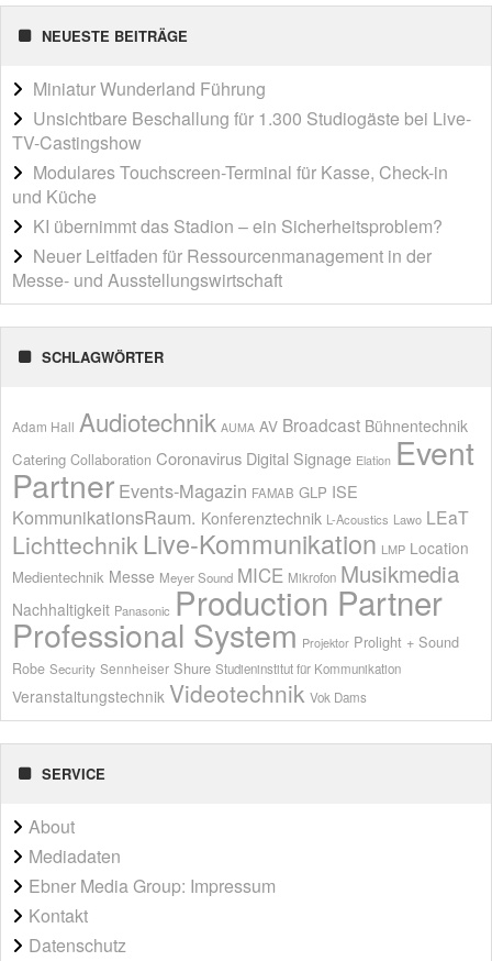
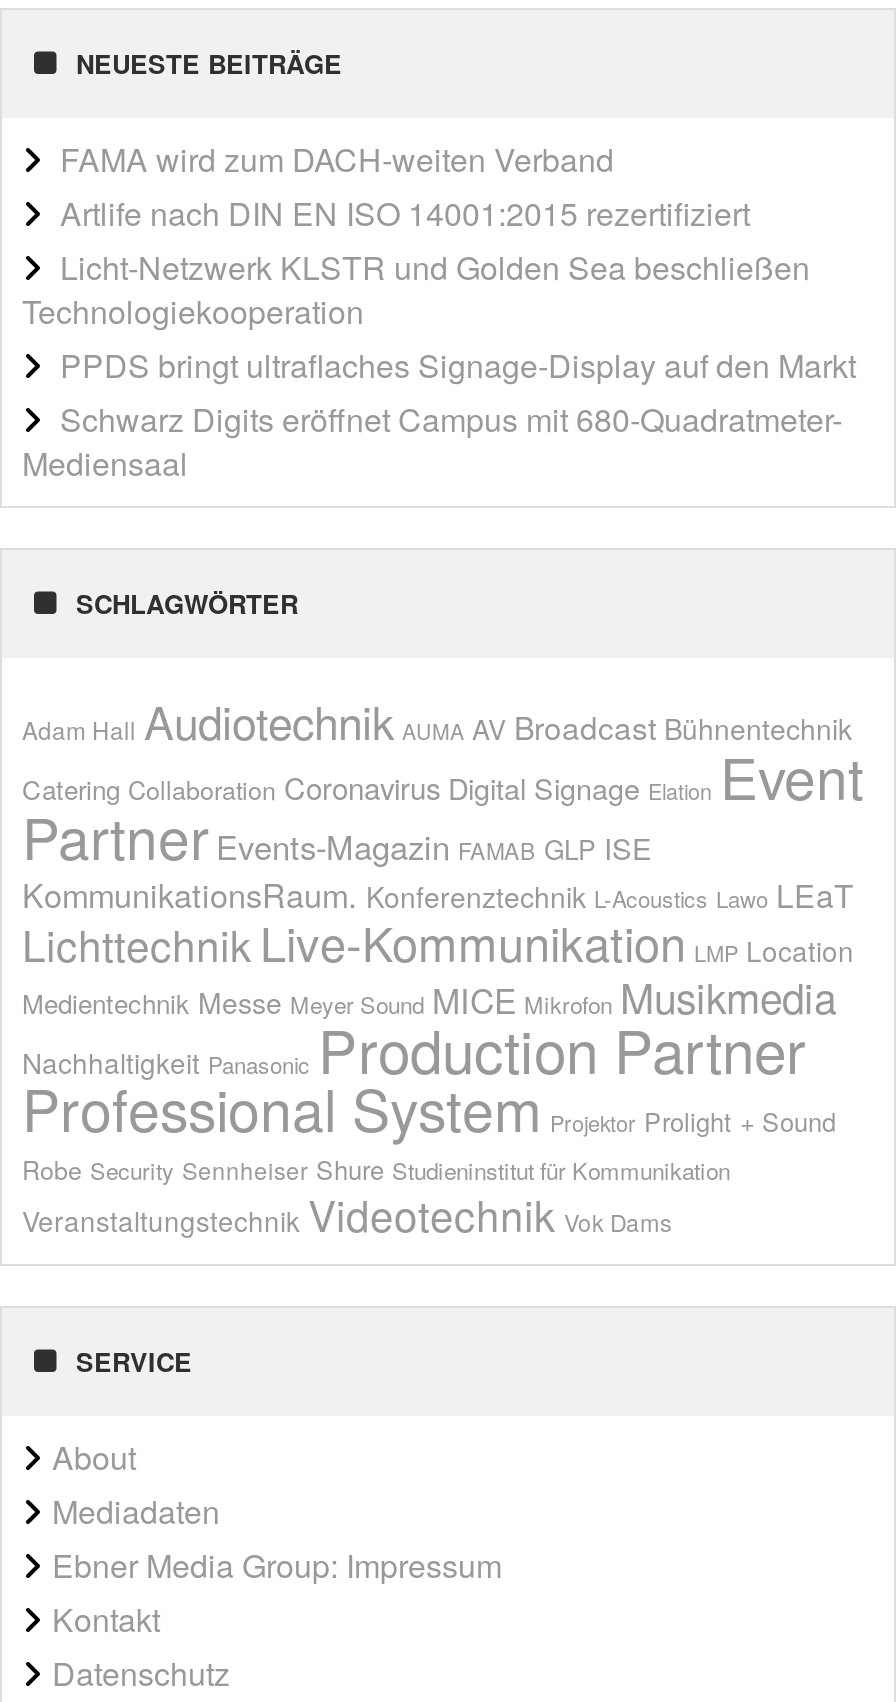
- Miniatur Wunderland Führung
- Unsichtbare Beschallung für 1.300 Studiogäste bei Live-
- TV-Castingshow
- Modulares Touchscreen-Terminal für Kasse, Check-in
- und Küche
- KI übernimmt das Stadion – ein Sicherheitsproblem?
- Neuer Leitfaden für Ressourcenmanagement in der
- Messe- und Ausstellungswirtschaft
+ FAMA wird zum DACH-weiten Verband
+ Artlife nach DIN EN ISO 14001:2015 rezertifiziert
+ Licht-Netzwerk KLSTR und Golden Sea beschließen
+ Technologiekooperation
+ PPDS bringt ultraflaches Signage-Display auf den Markt
+ Schwarz Digits eröffnet Campus mit 680-Quadratmeter-
+ Mediensaal
